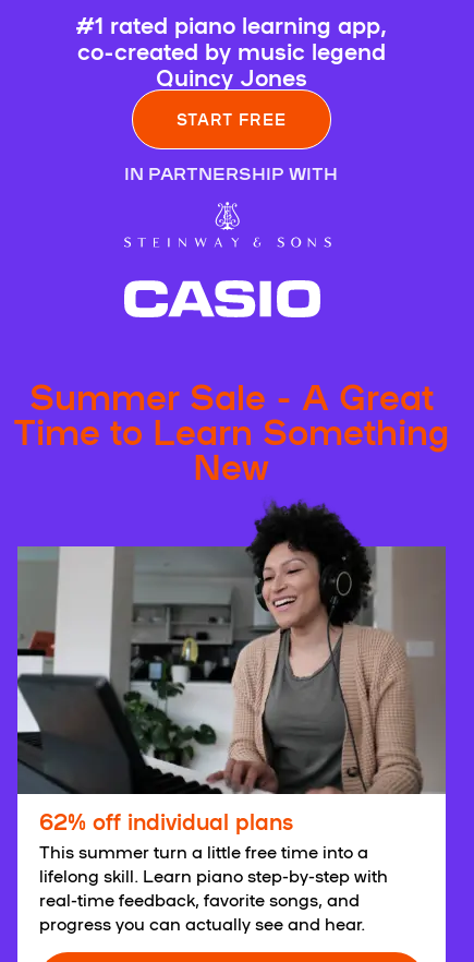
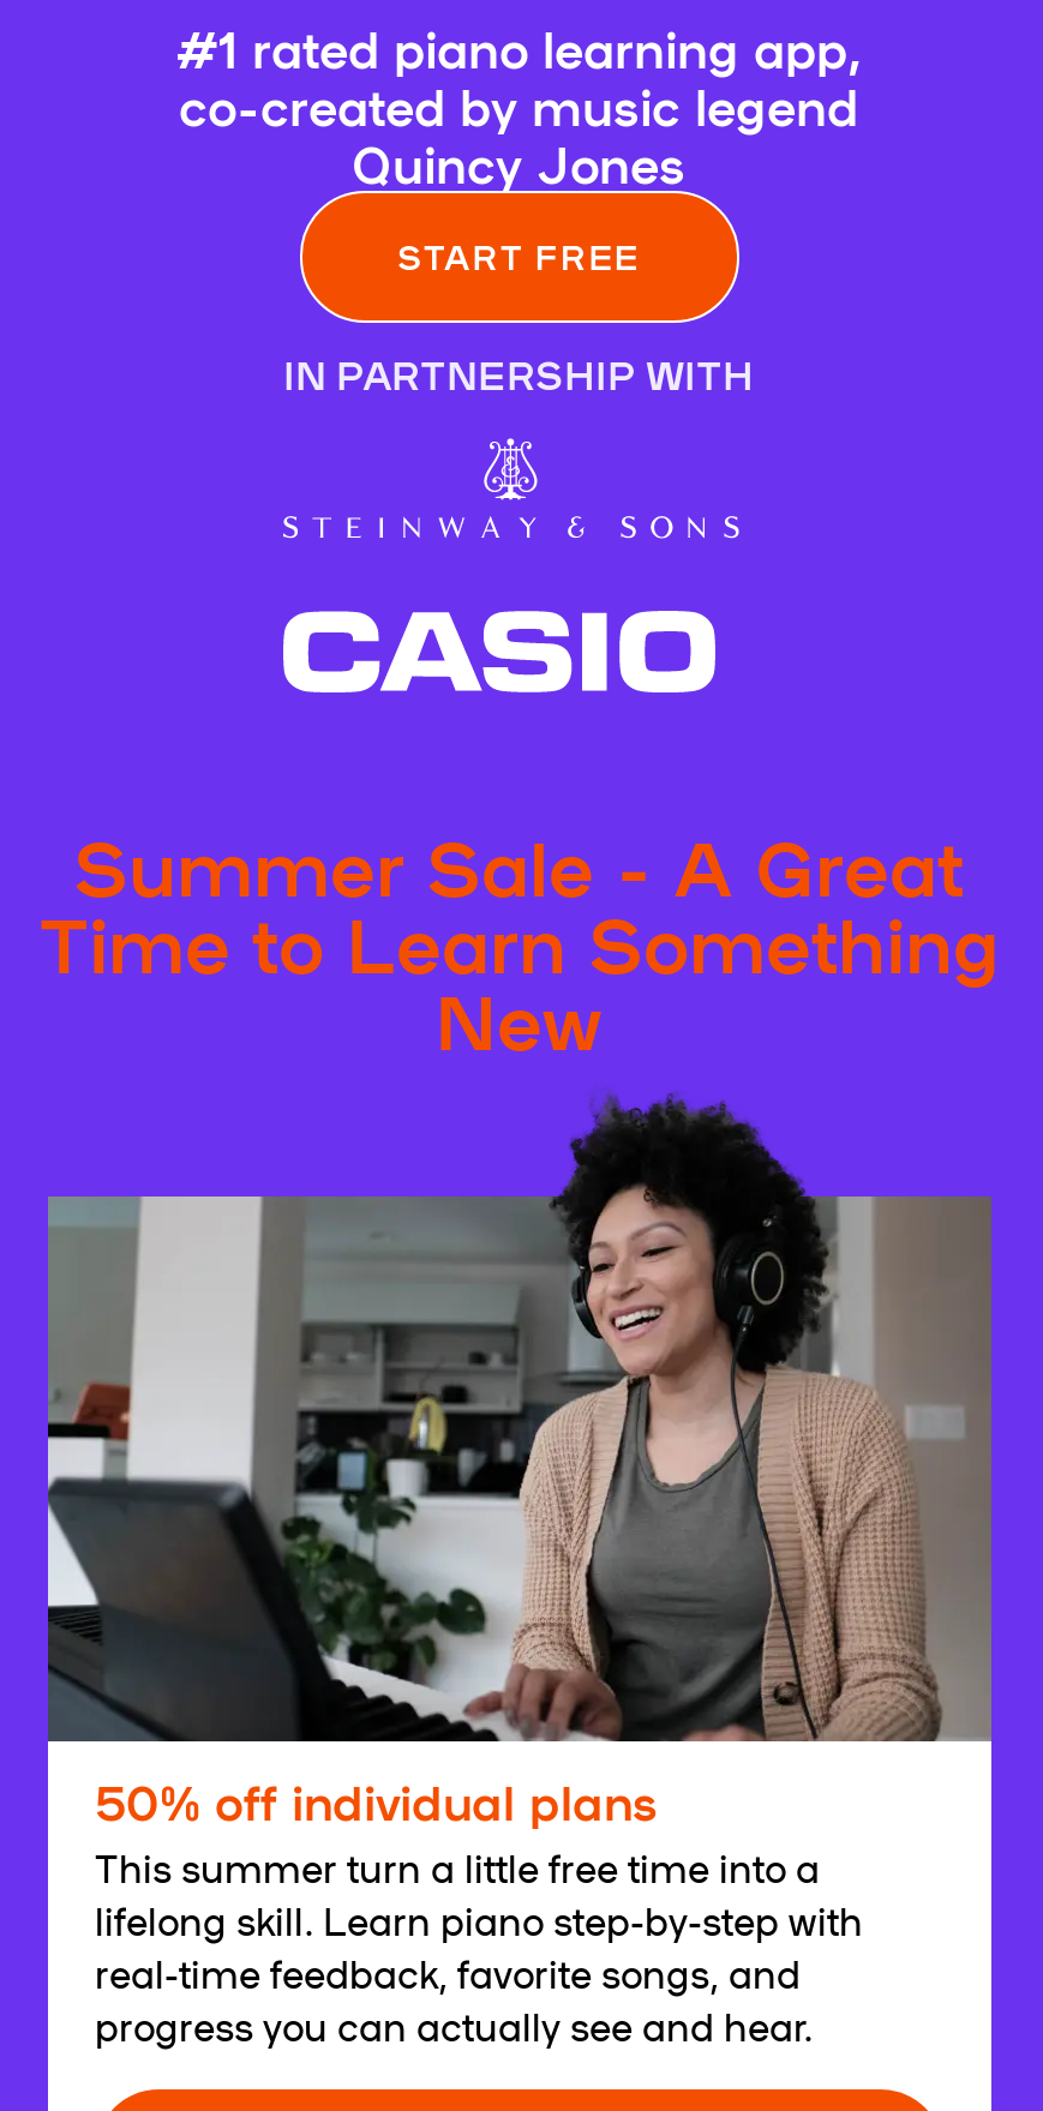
- 62% off individual plans
+ 50% off individual plans
